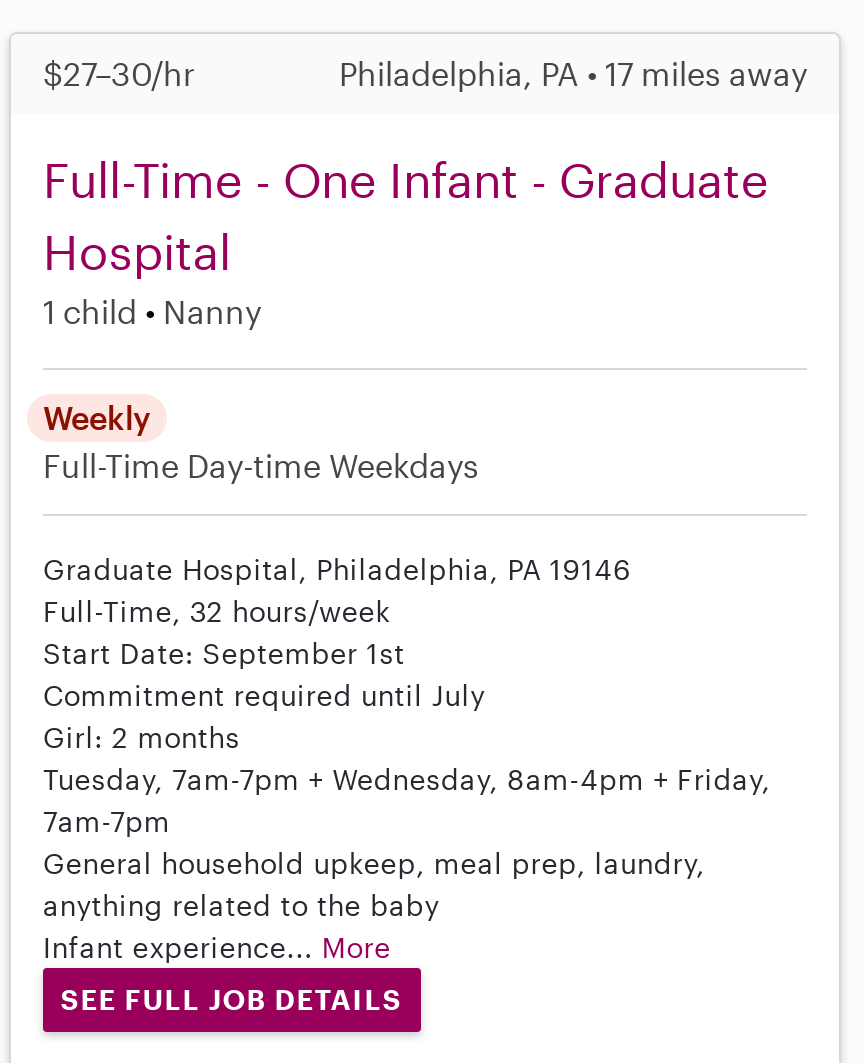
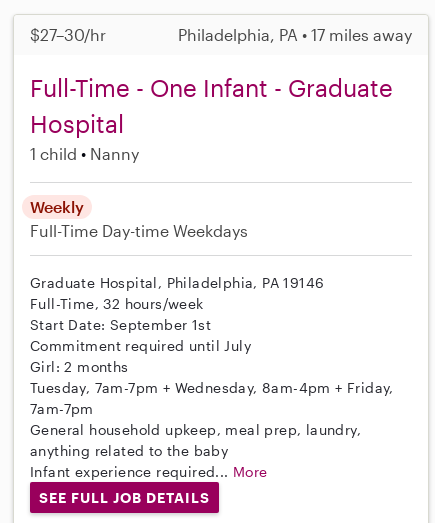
- Infant experience... More
+ Infant experience required... More
